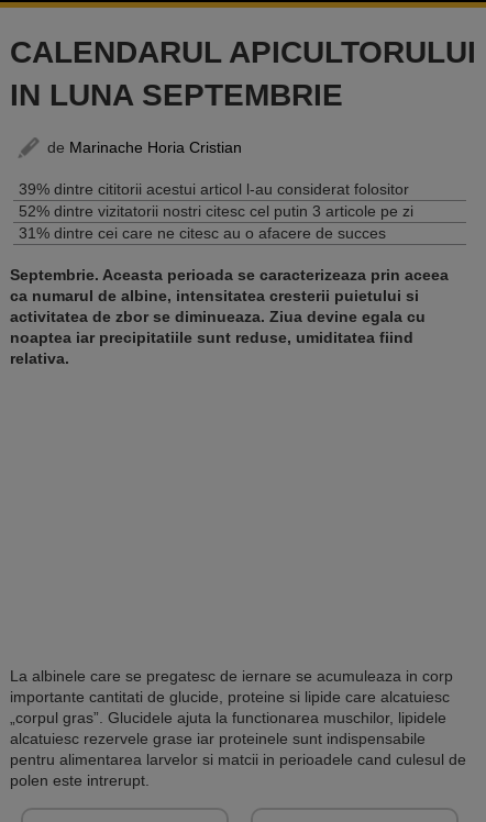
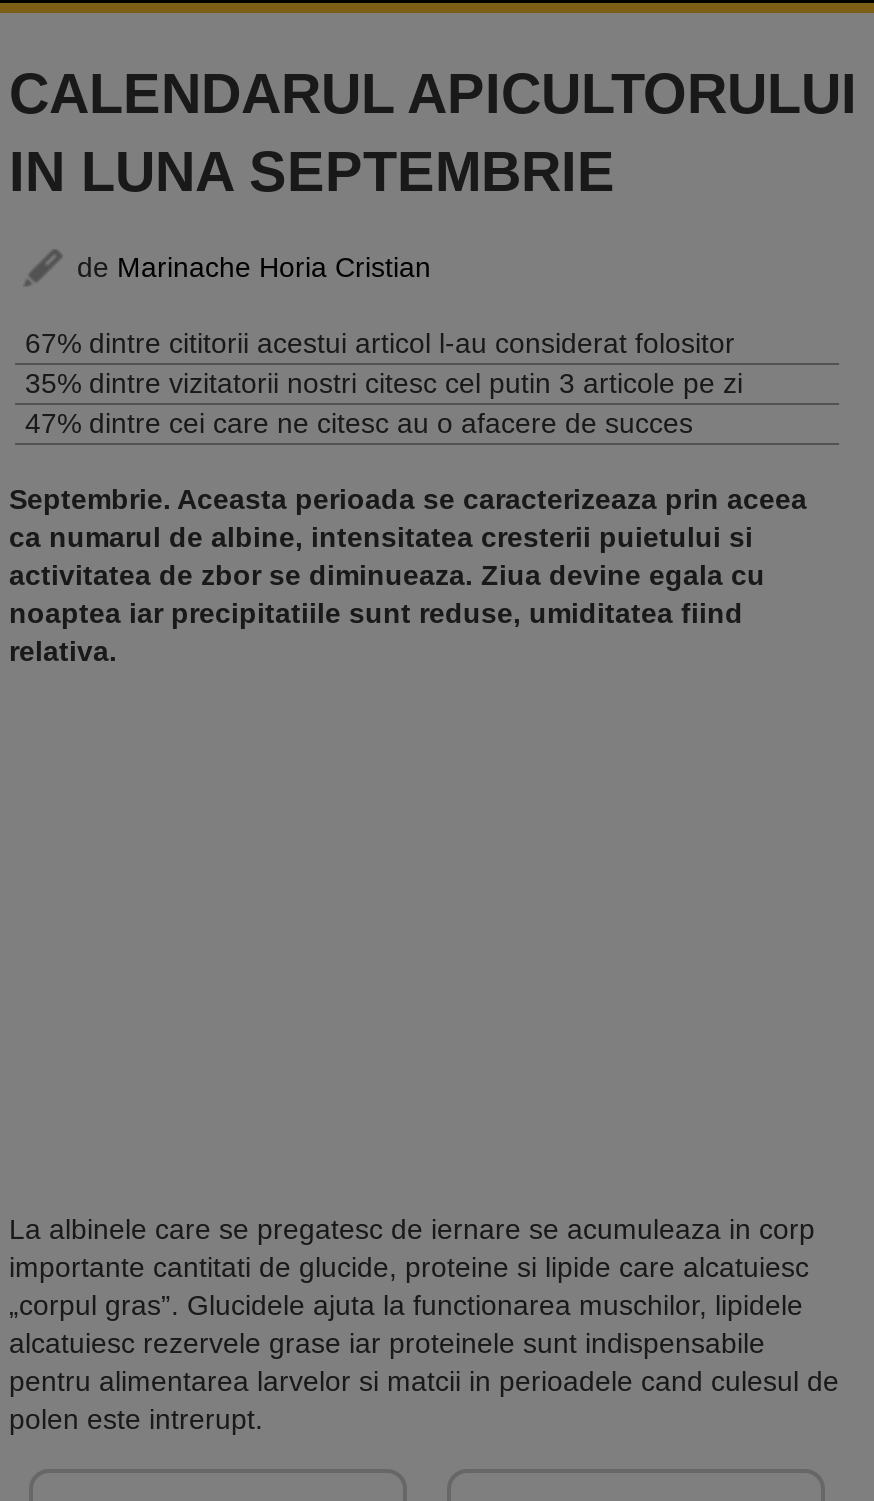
- 39% dintre cititorii acestui articol l-au considerat folositor
+ 67% dintre cititorii acestui articol l-au considerat folositor

- 52% dintre vizitatorii nostri citesc cel putin 3 articole pe zi
+ 35% dintre vizitatorii nostri citesc cel putin 3 articole pe zi

- 31% dintre cei care ne citesc au o afacere de succes
+ 47% dintre cei care ne citesc au o afacere de succes
